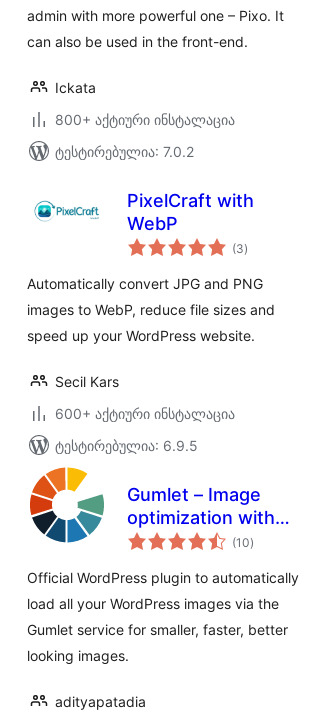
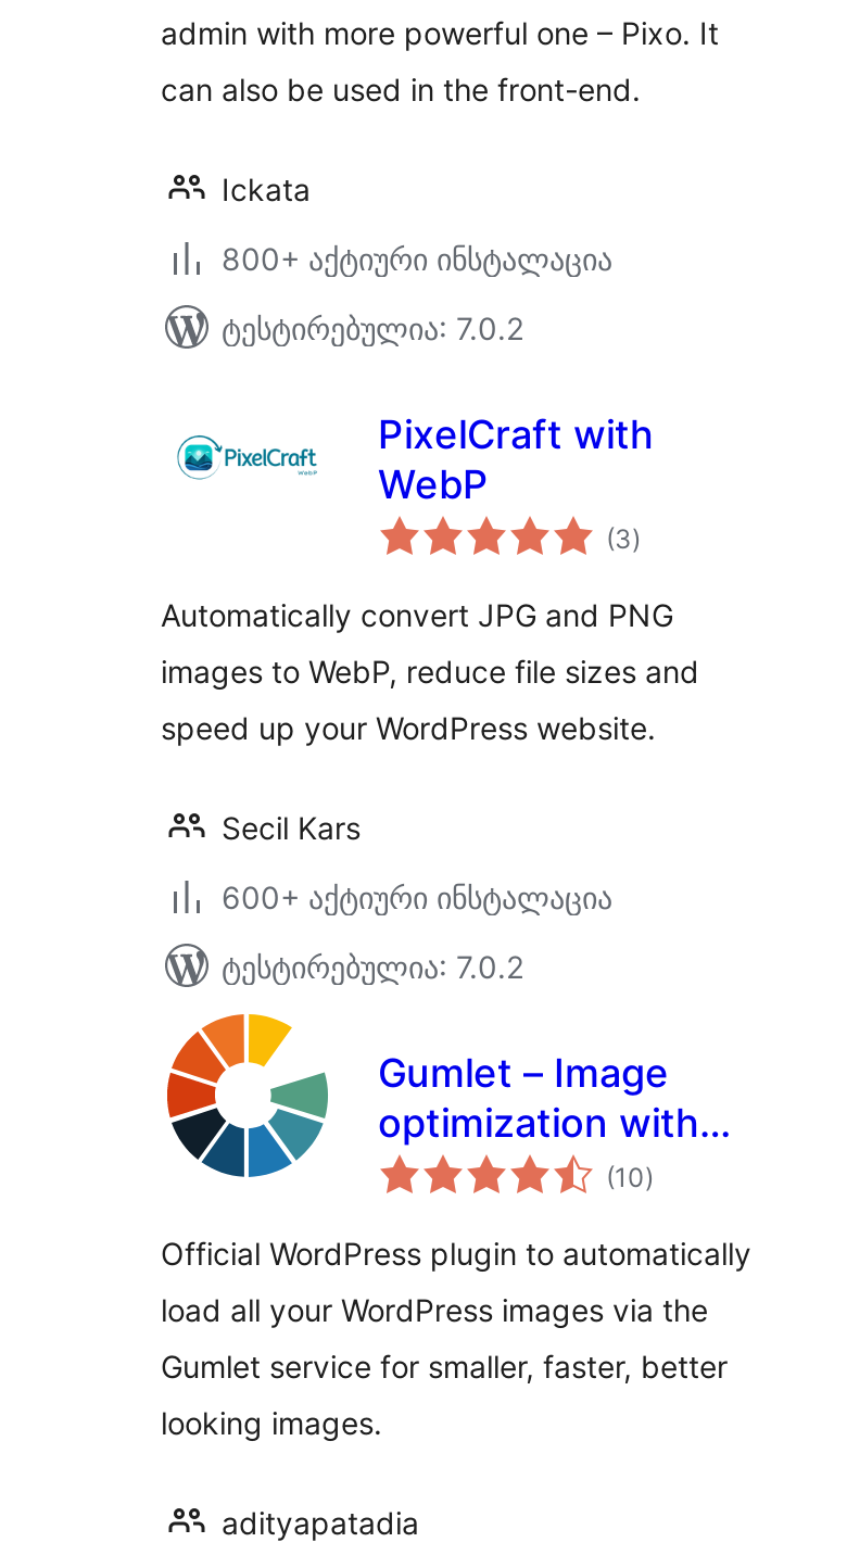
- ტესტირებულია: 6.9.5
+ ტესტირებულია: 7.0.2
